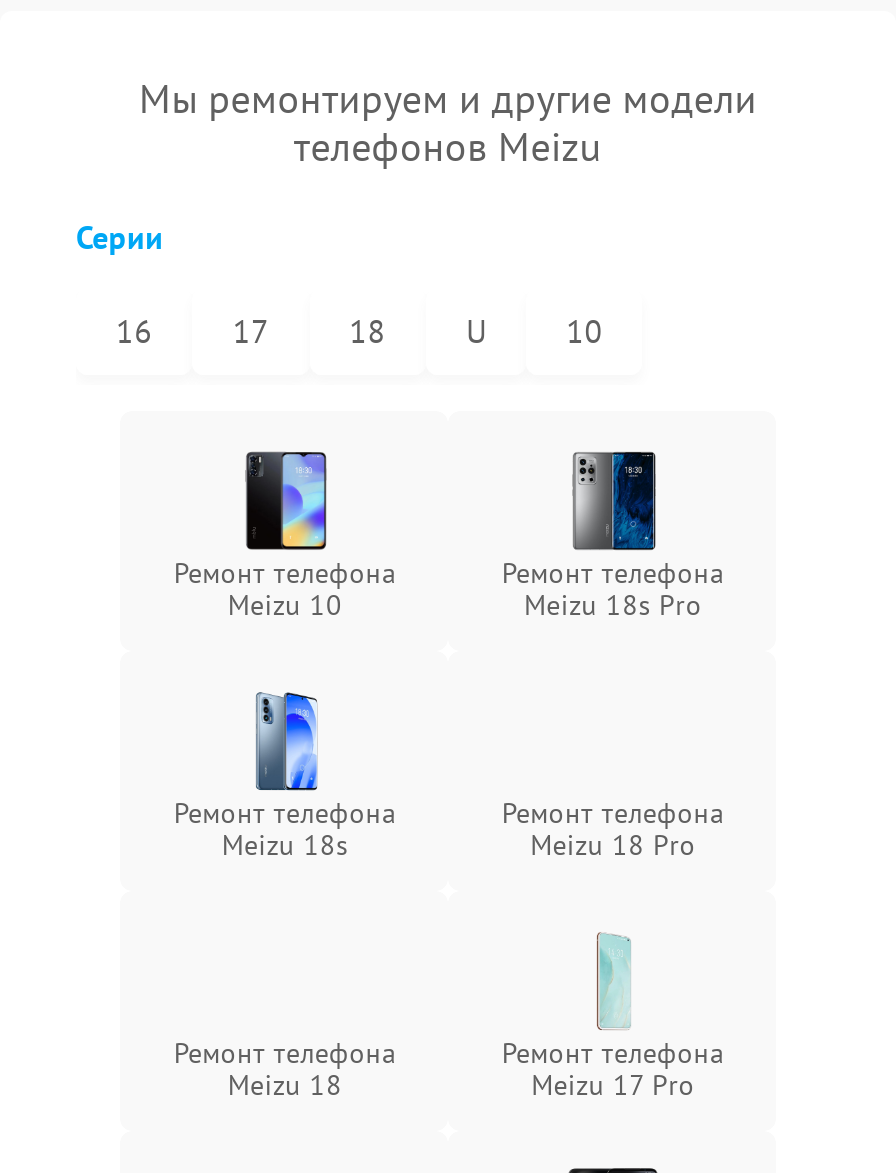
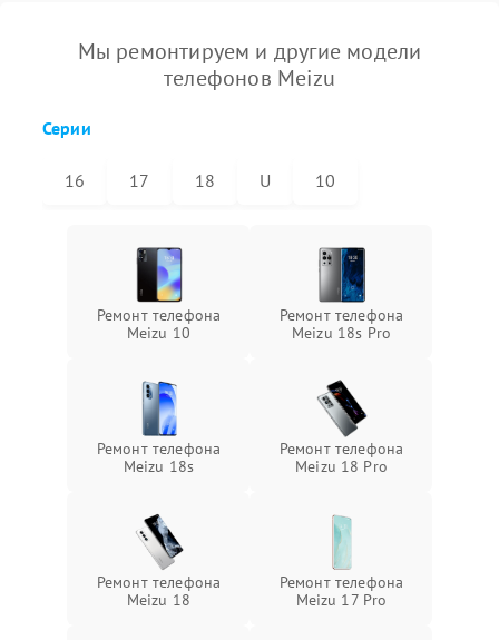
+ [image]

+ [image]
